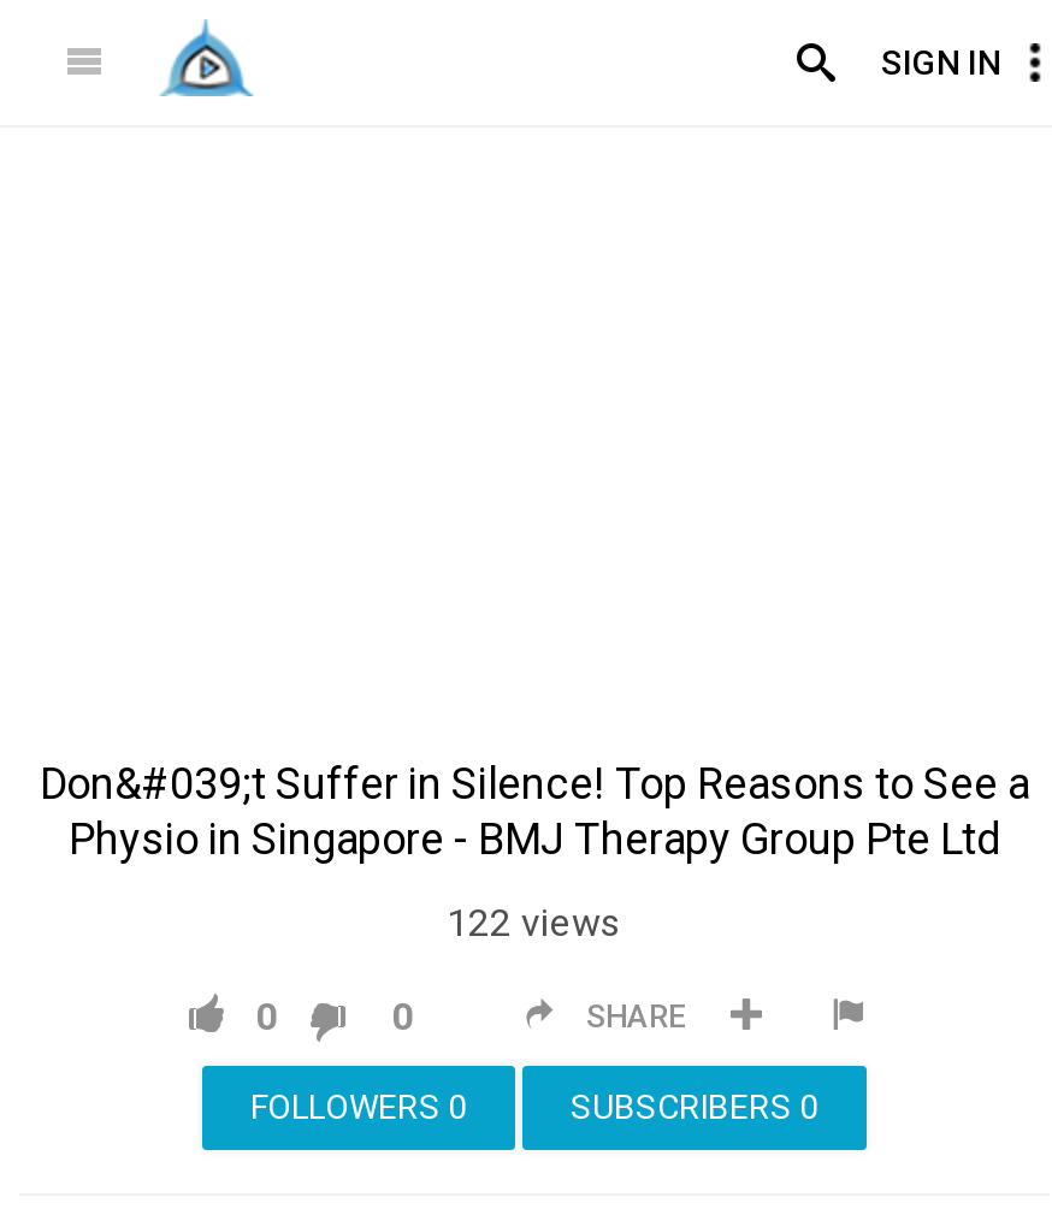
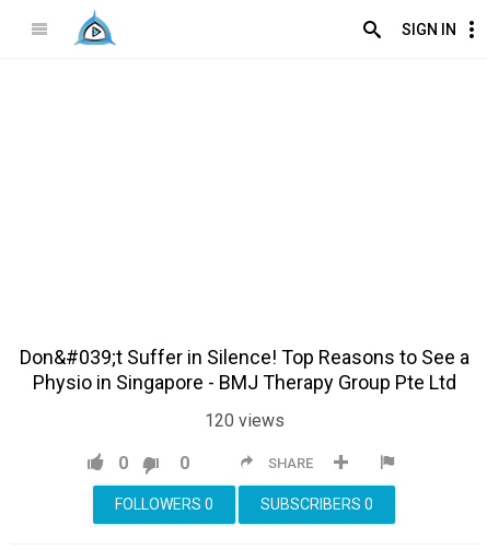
- 122 views
+ 120 views
